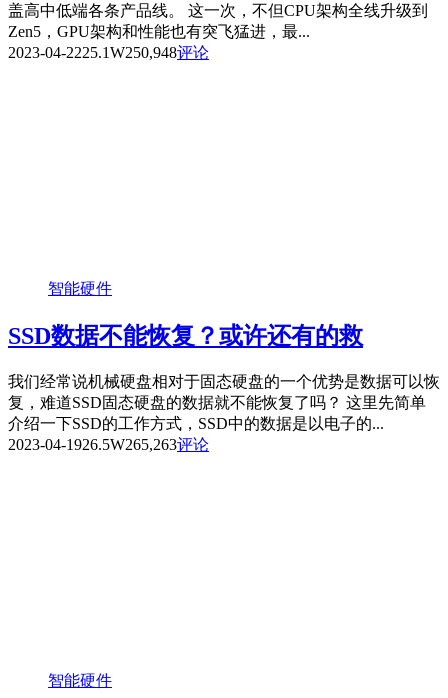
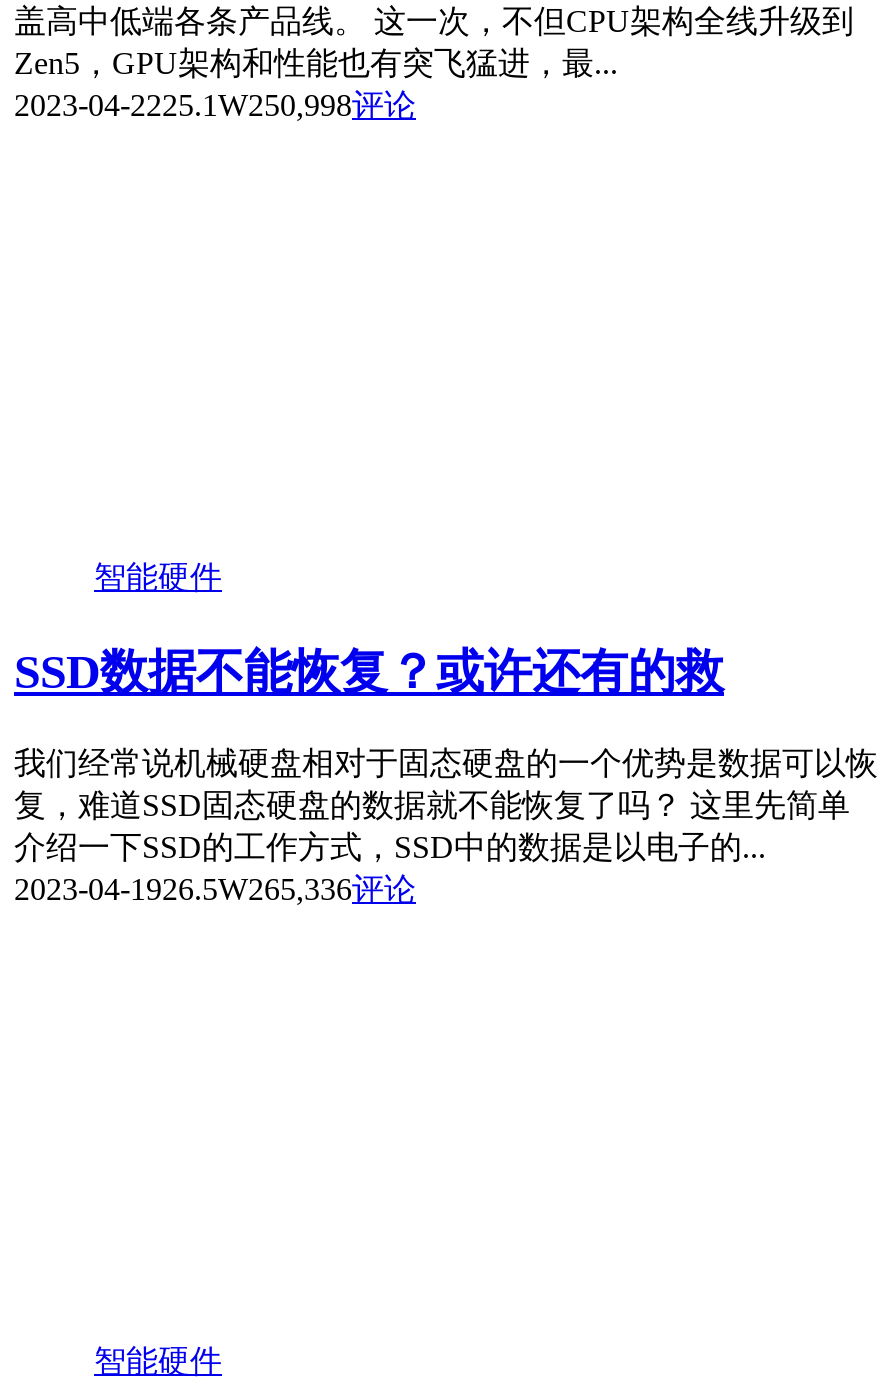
- 2023-04-2225.1W250,948评论
+ 2023-04-2225.1W250,998评论

- 2023-04-1926.5W265,263评论
+ 2023-04-1926.5W265,336评论
